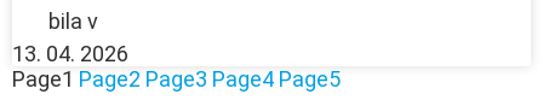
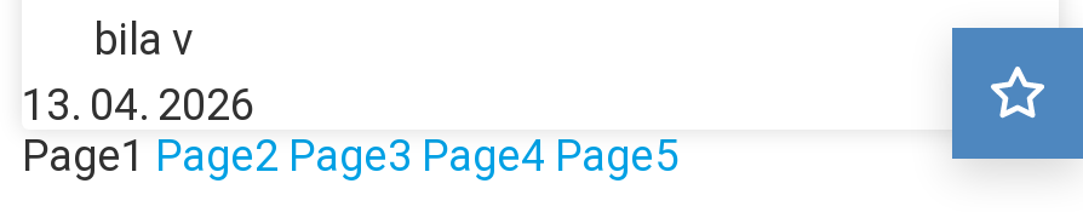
+ [image]
